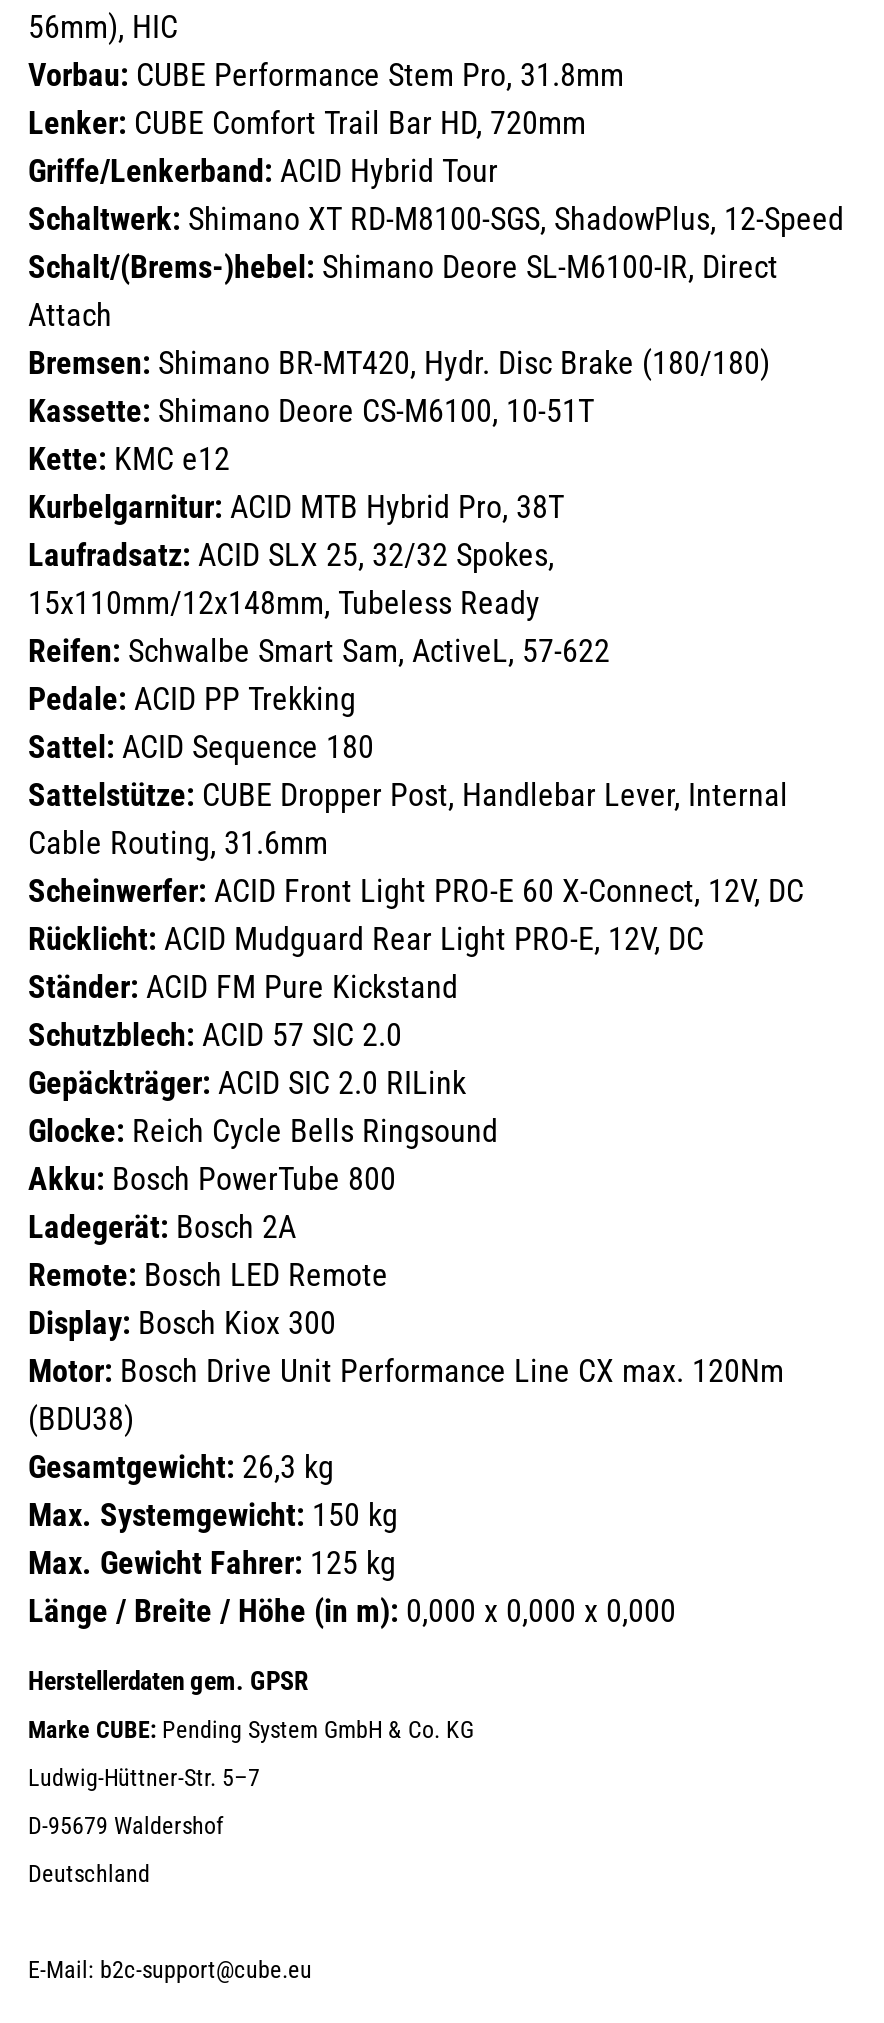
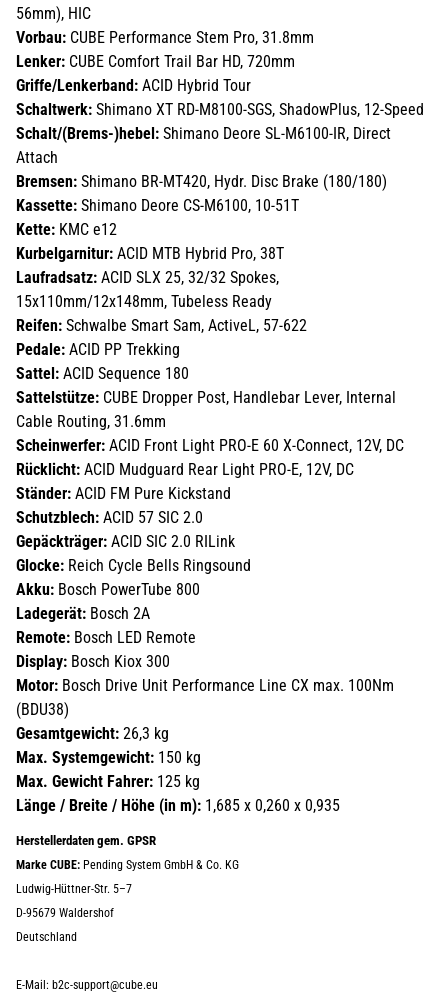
- Motor: Bosch Drive Unit Performance Line CX max. 120Nm
+ Motor: Bosch Drive Unit Performance Line CX max. 100Nm

- Länge / Breite / Höhe (in m): 0,000 x 0,000 x 0,000
+ Länge / Breite / Höhe (in m): 1,685 x 0,260 x 0,935
